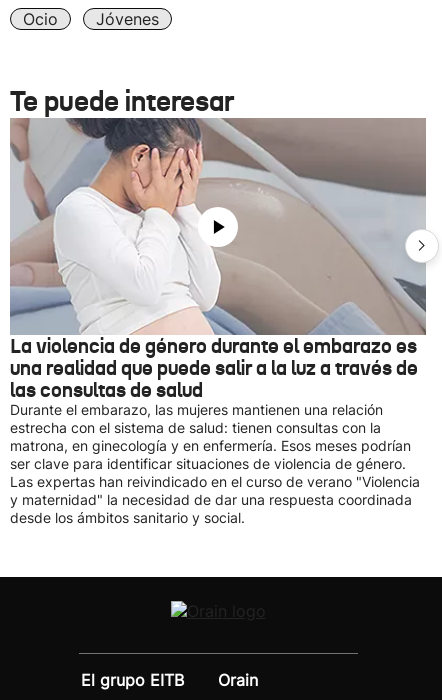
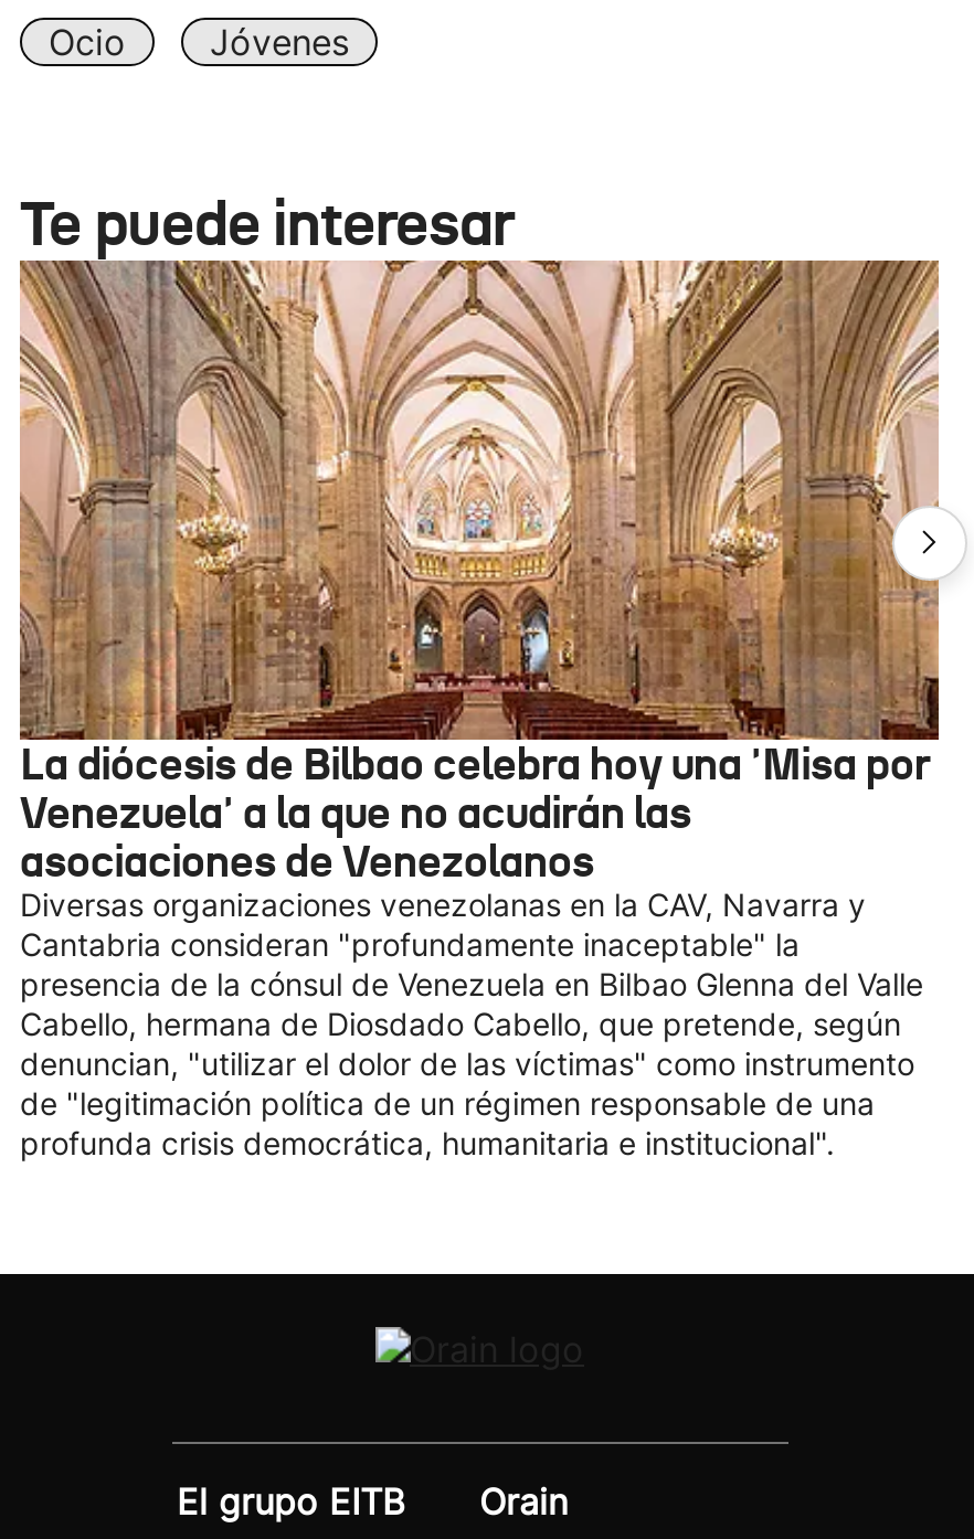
- [image]
- La violencia de género durante el embarazo es
- una realidad que puede salir a la luz a través de
- las consultas de salud
- Durante el embarazo, las mujeres mantienen una relación
- estrecha con el sistema de salud: tienen consultas con la
- matrona, en ginecología y en enfermería. Esos meses podrían
- ser clave para identificar situaciones de violencia de género.
- Las expertas han reivindicado en el curso de verano "Violencia
- y maternidad" la necesidad de dar una respuesta coordinada
- desde los ámbitos sanitario y social.
+ [image]
+ La diócesis de Bilbao celebra hoy una 'Misa por
+ Venezuela' a la que no acudirán las
+ asociaciones de Venezolanos
+ Diversas organizaciones venezolanas en la CAV, Navarra y
+ Cantabria consideran "profundamente inaceptable" la
+ presencia de la cónsul de Venezuela en Bilbao Glenna del Valle
+ Cabello, hermana de Diosdado Cabello, que pretende, según
+ denuncian, "utilizar el dolor de las víctimas" como instrumento
+ de "legitimación política de un régimen responsable de una
+ profunda crisis democrática, humanitaria e institucional".
